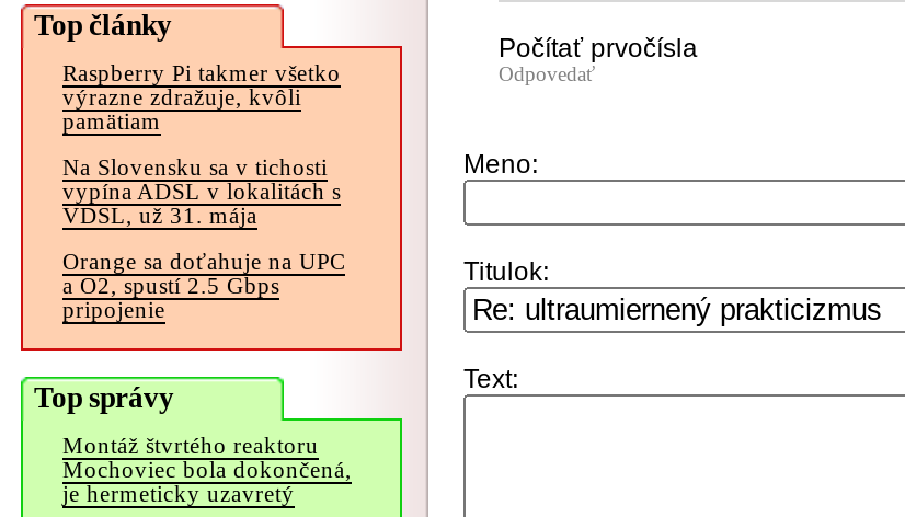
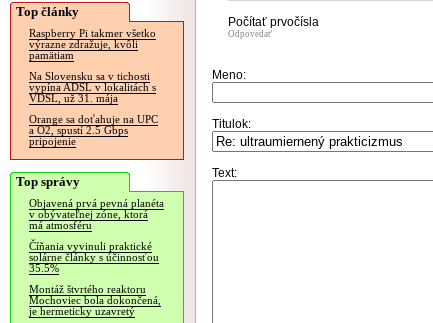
+ Objavená prvá pevná planéta
+ v obývateľnej zóne, ktorá
+ má atmosféru
+ Číňania vyvinuli praktické
+ solárne články s účinnosťou
+ 35.5%
